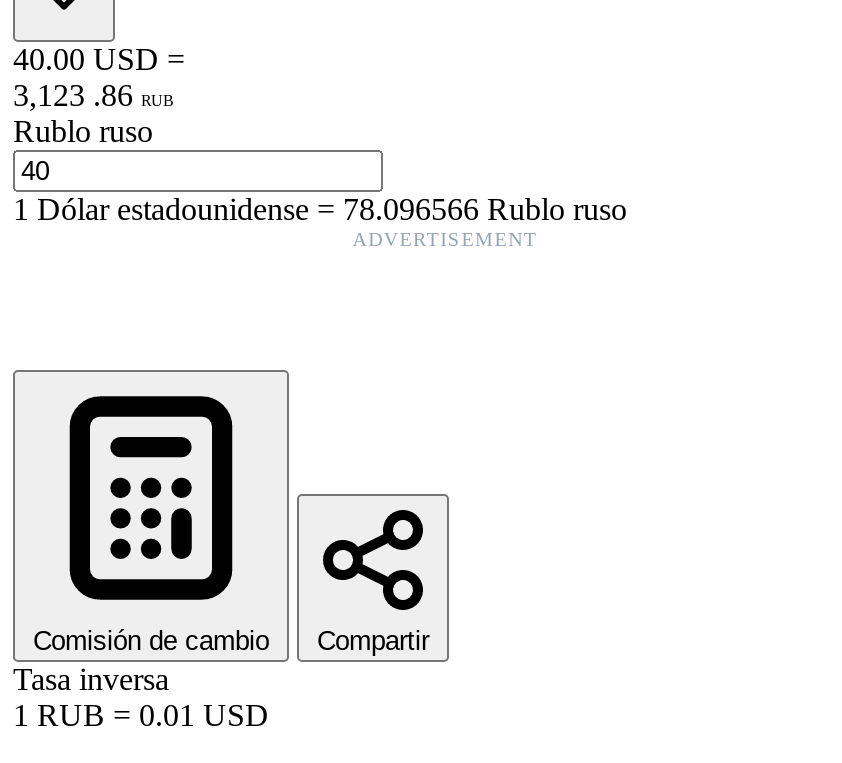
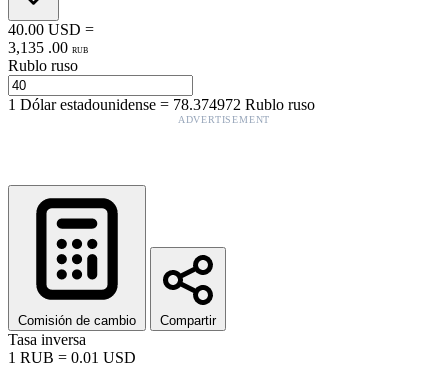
- 3,123 . 86 RUB
+ 3,135 . 00 RUB

- 1Dólar estadounidense=78.096566 Rublo ruso
+ 1Dólar estadounidense=78.374972 Rublo ruso
